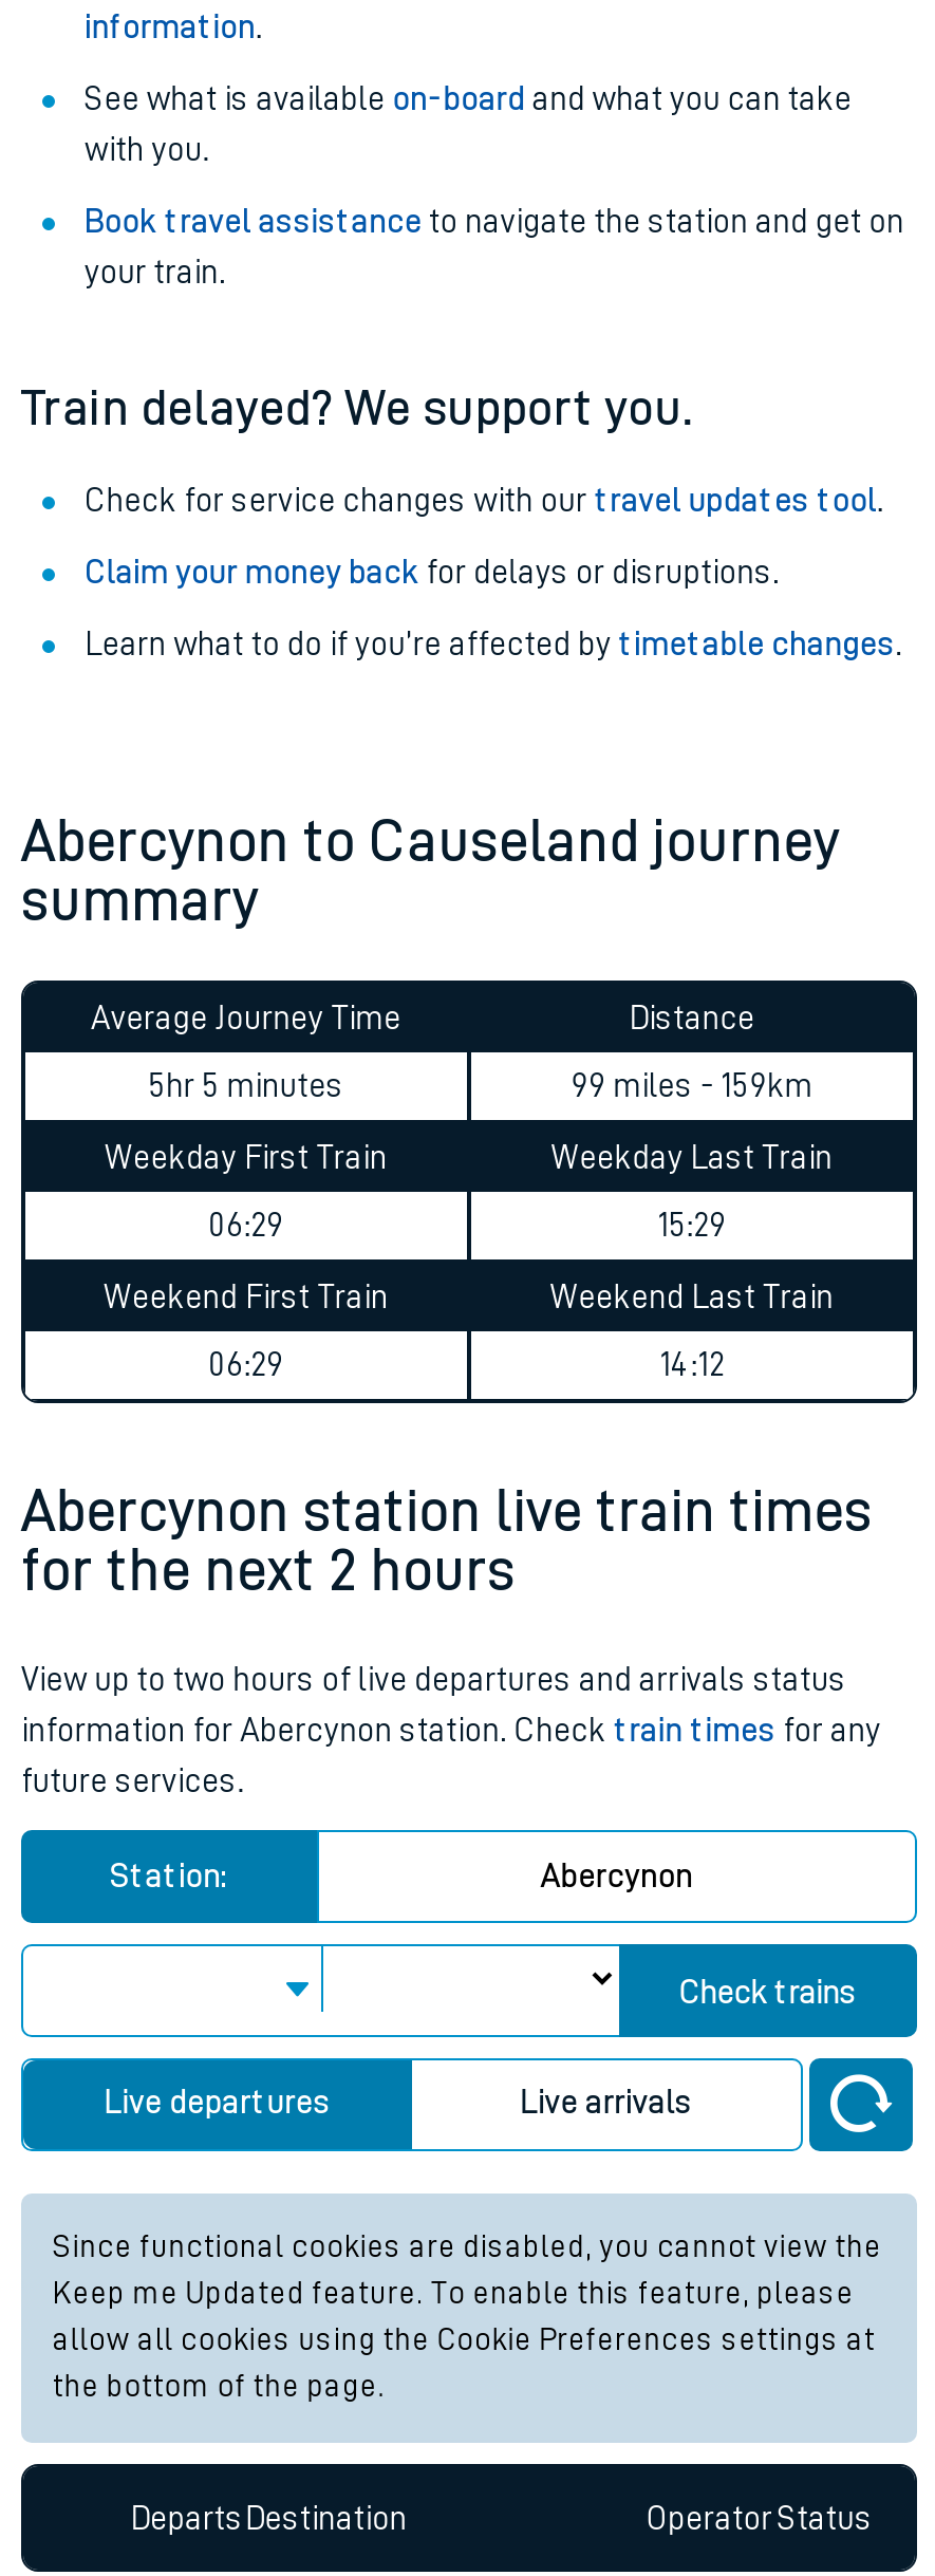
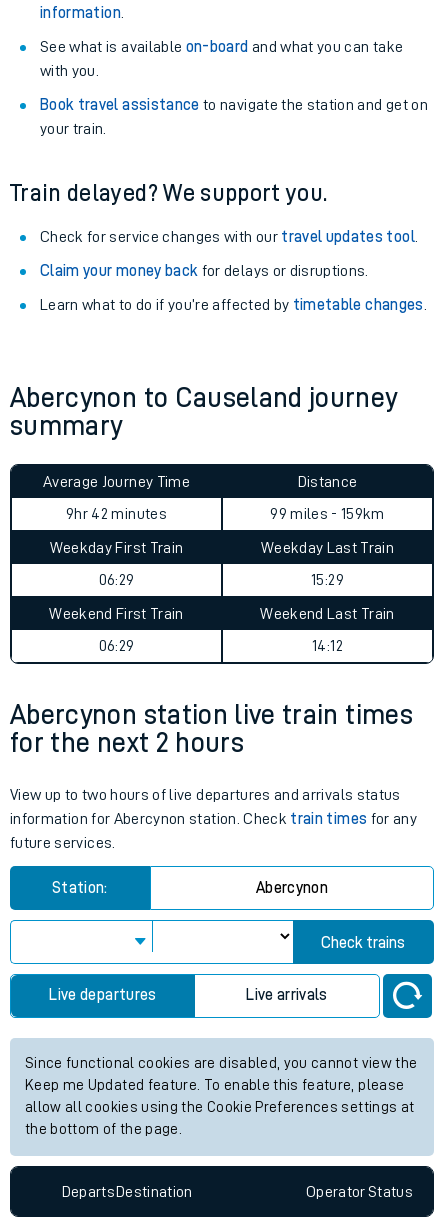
- 5hr 5 minutes
+ 9hr 42 minutes
